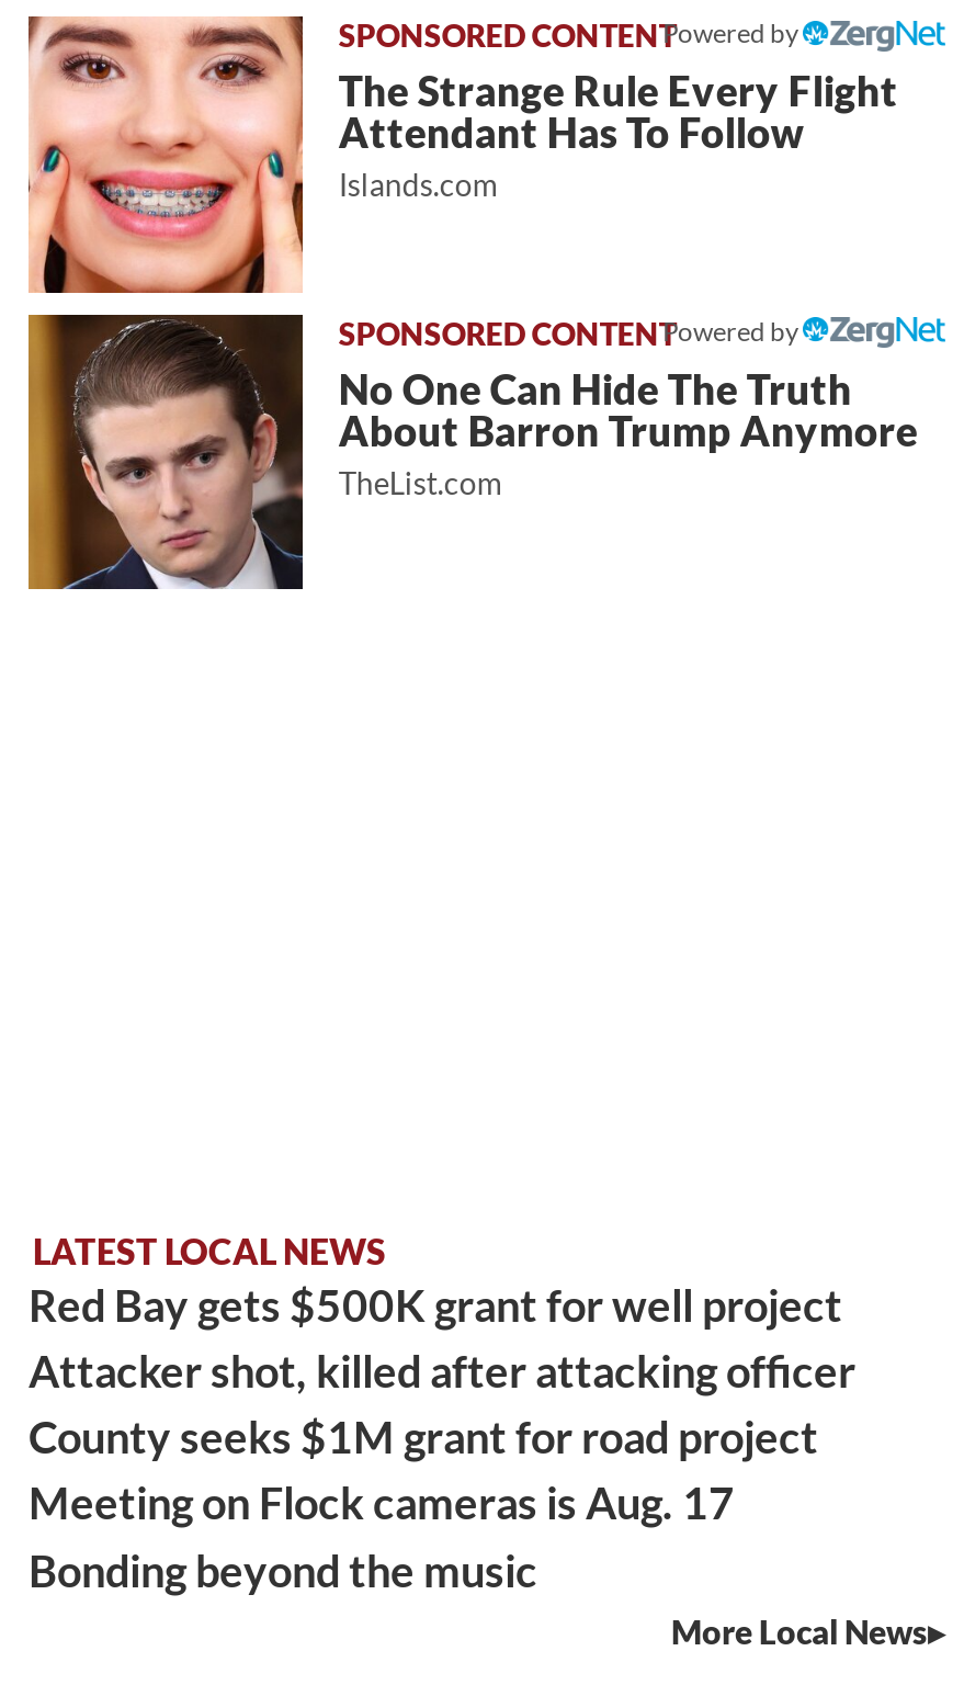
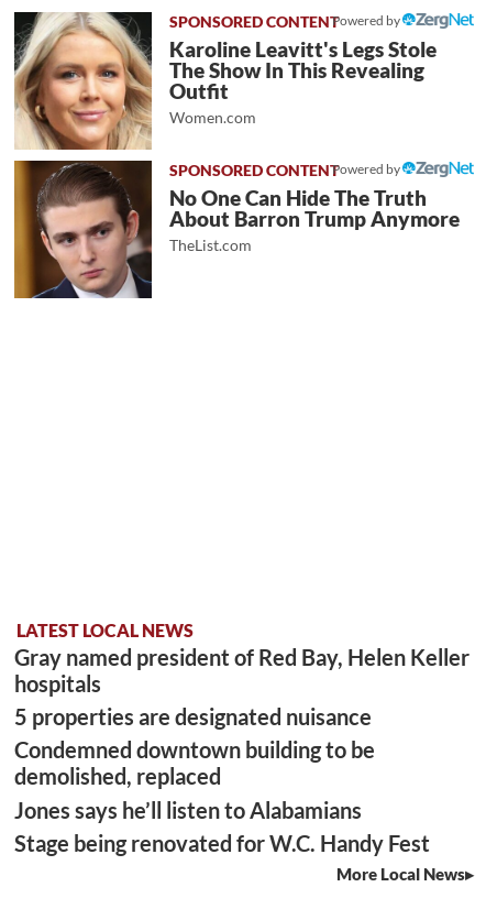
- [image]
- The Strange Rule Every Flight
- Attendant Has To Follow
- Islands.com
+ [image]
+ Karoline Leavitt's Legs Stole
+ The Show In This Revealing
+ Outfit
+ Women.com

- Red Bay gets $500K grant for well project
- Attacker shot, killed after attacking officer
- County seeks $1M grant for road project
- Meeting on Flock cameras is Aug. 17
- Bonding beyond the music
+ Gray named president of Red Bay, Helen Keller
+ hospitals
+ 5 properties are designated nuisance
+ Condemned downtown building to be
+ demolished, replaced
+ Jones says he’ll listen to Alabamians
+ Stage being renovated for W.C. Handy Fest
